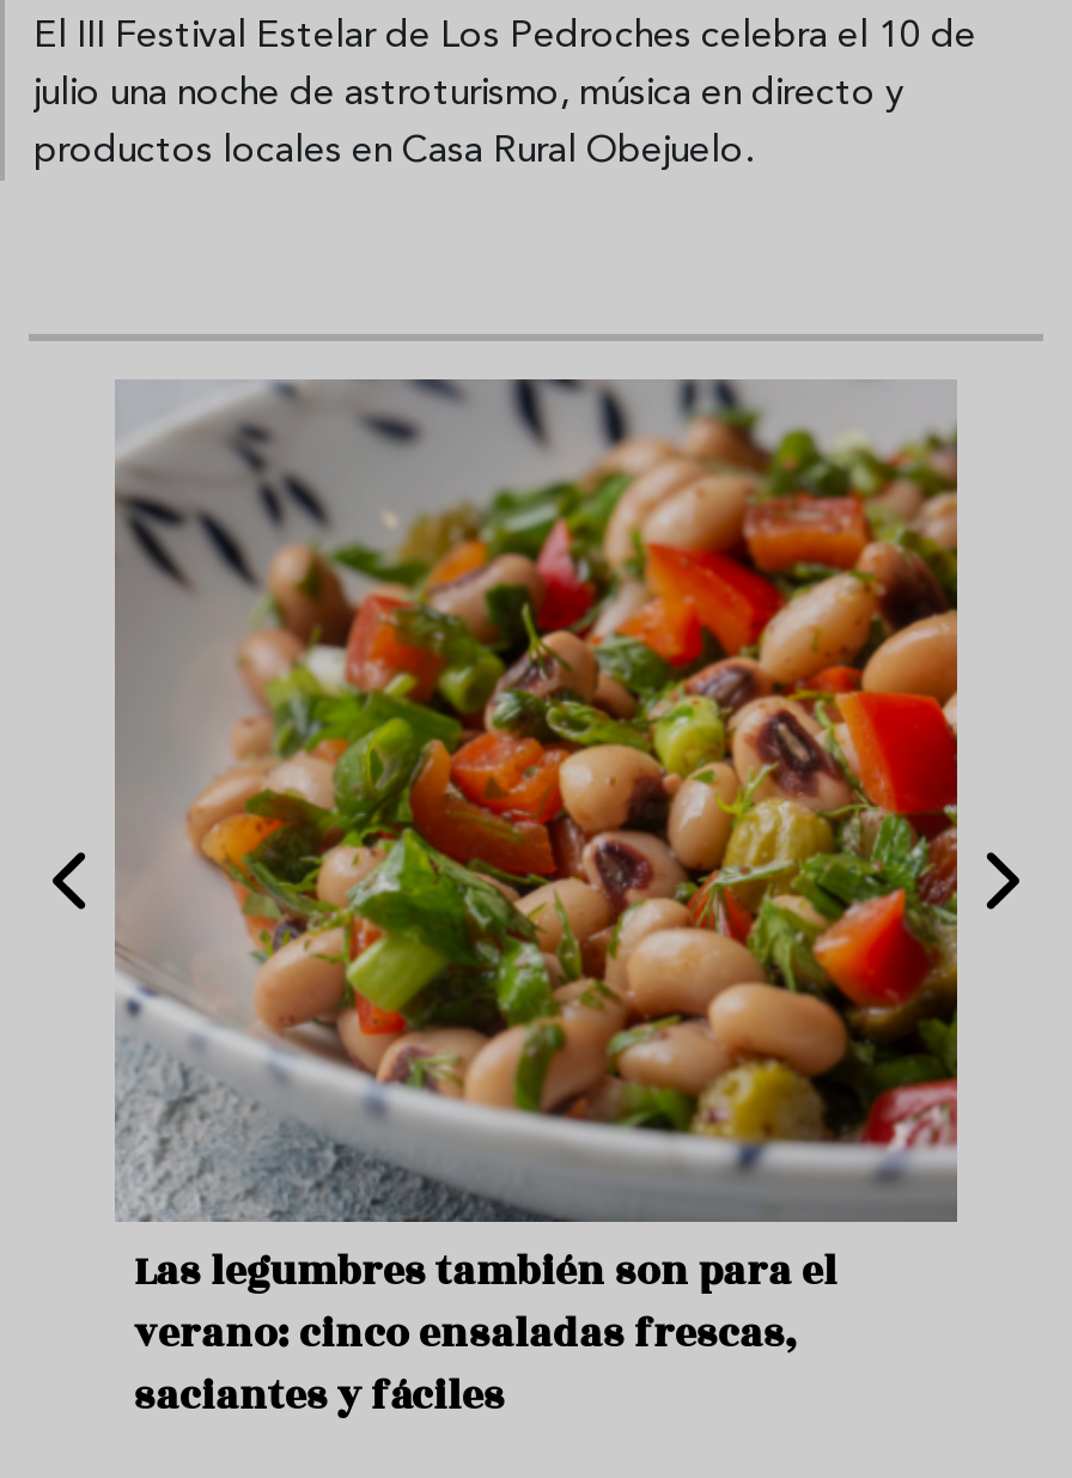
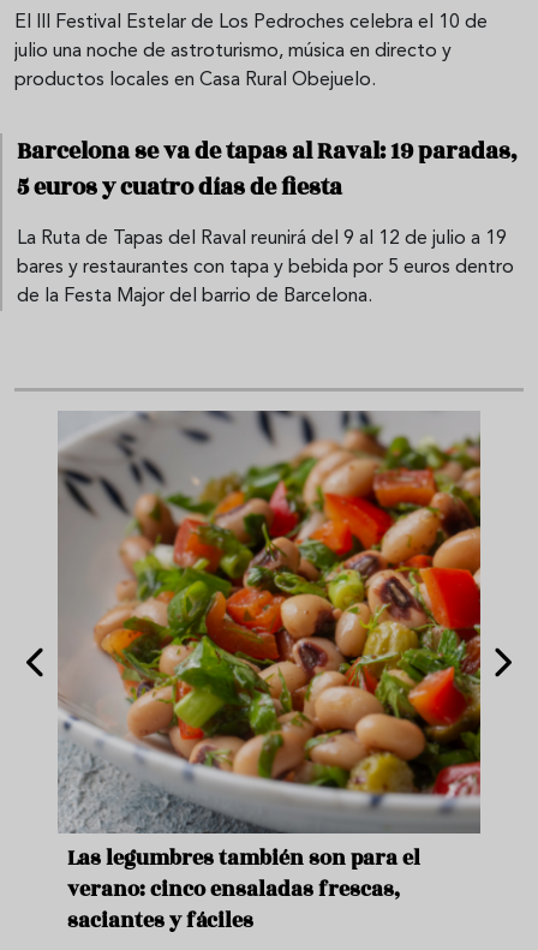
+ Barcelona se va de tapas al Raval: 19 paradas,
+ 5 euros y cuatro días de fiesta
+ La Ruta de Tapas del Raval reunirá del 9 al 12 de julio a 19
+ bares y restaurantes con tapa y bebida por 5 euros dentro
+ de la Festa Major del barrio de Barcelona.
